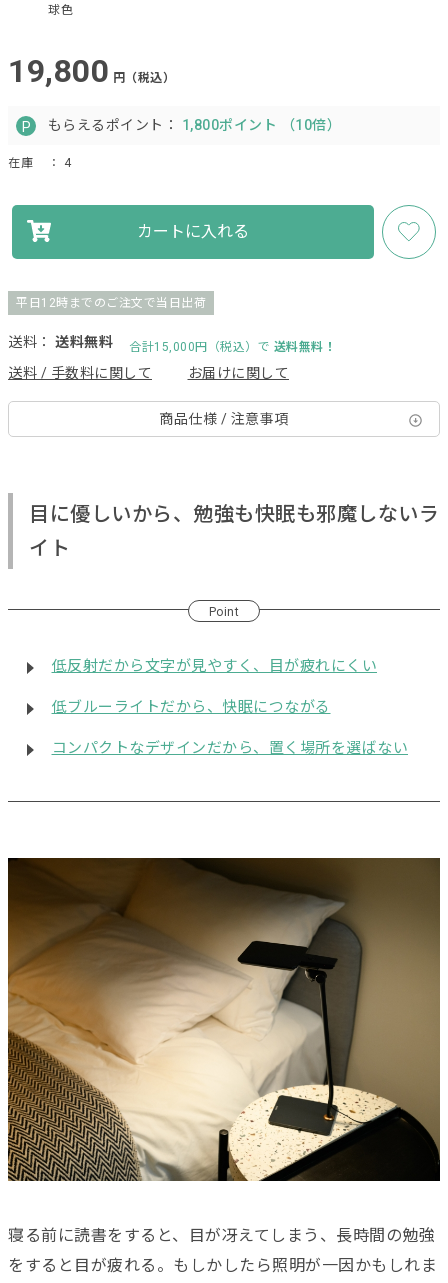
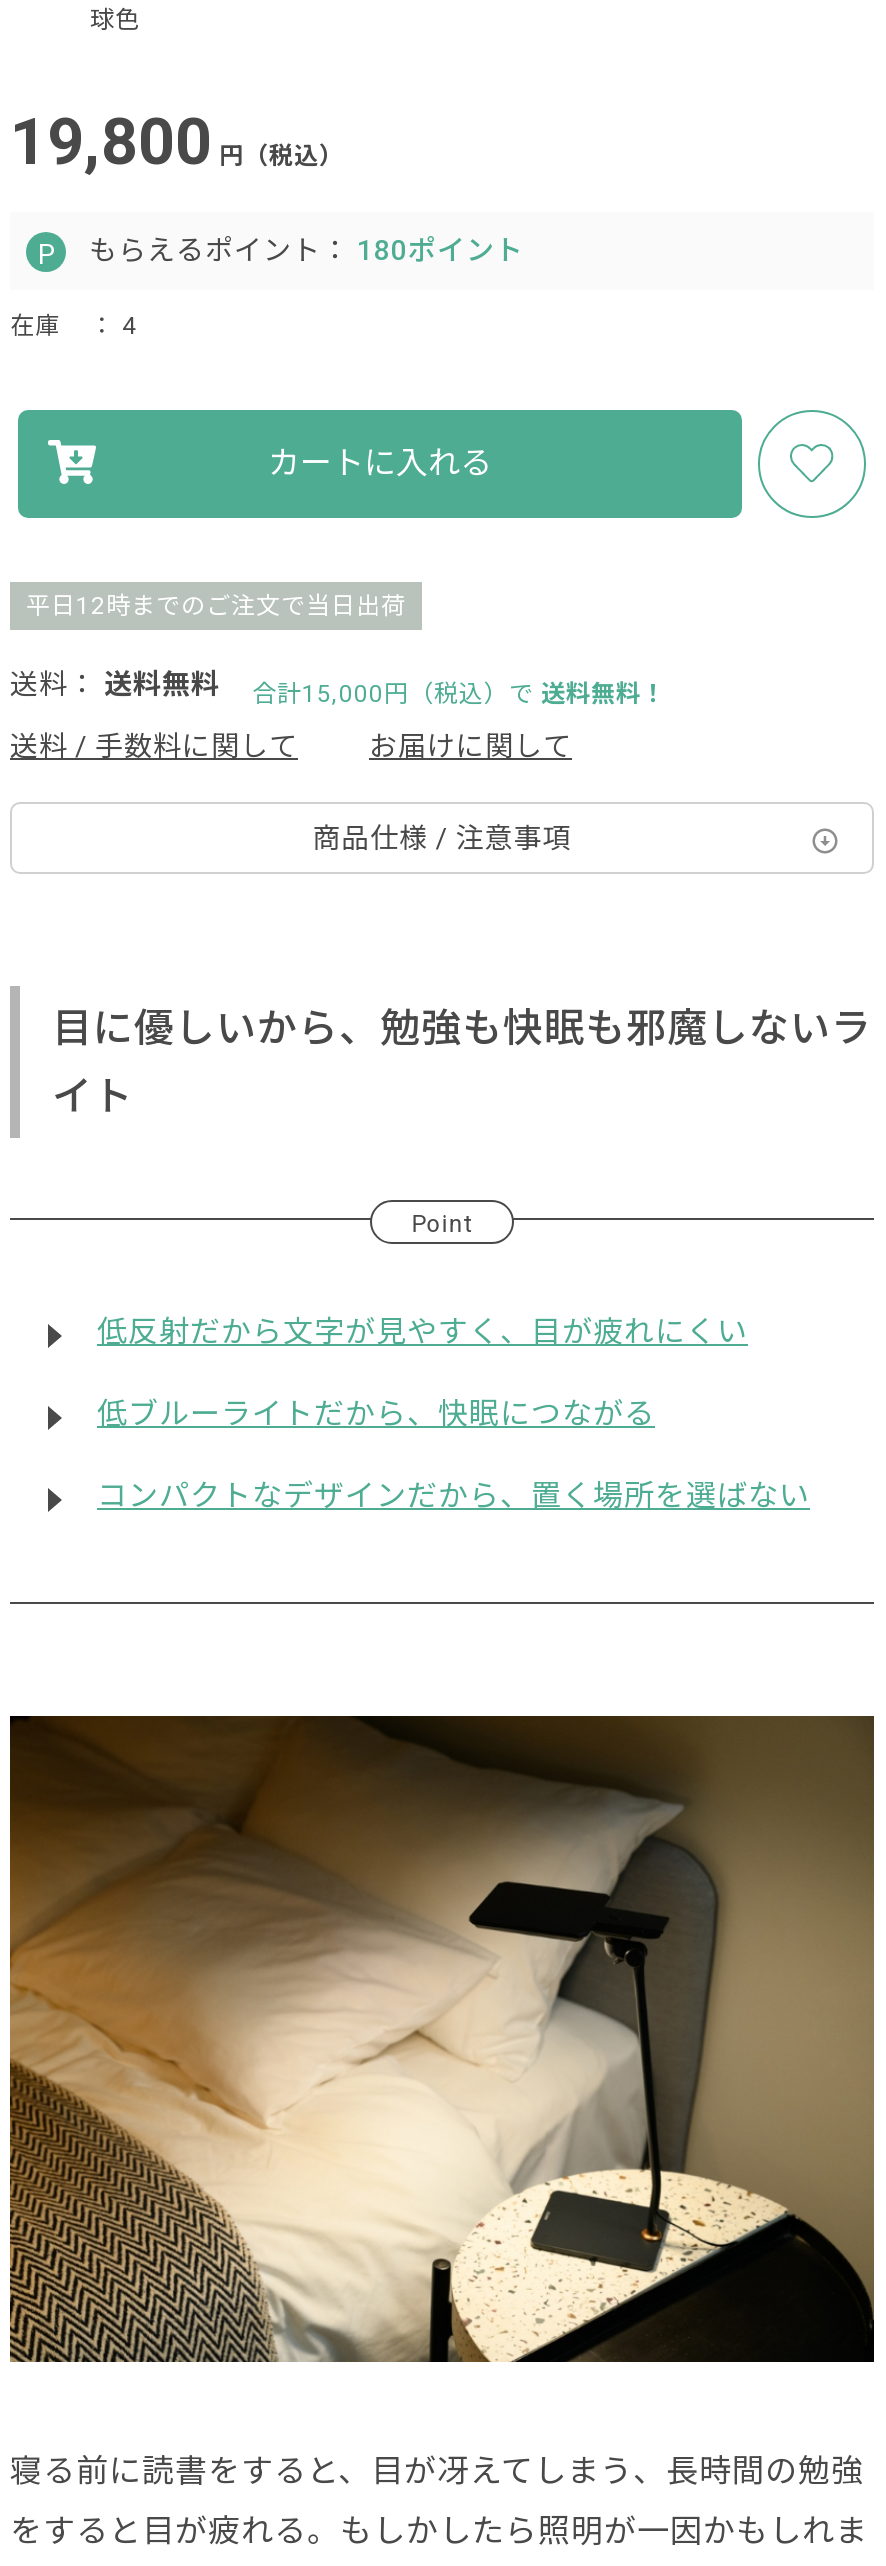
- もらえるポイント：1,800ポイント （10倍）
+ もらえるポイント：180ポイント
